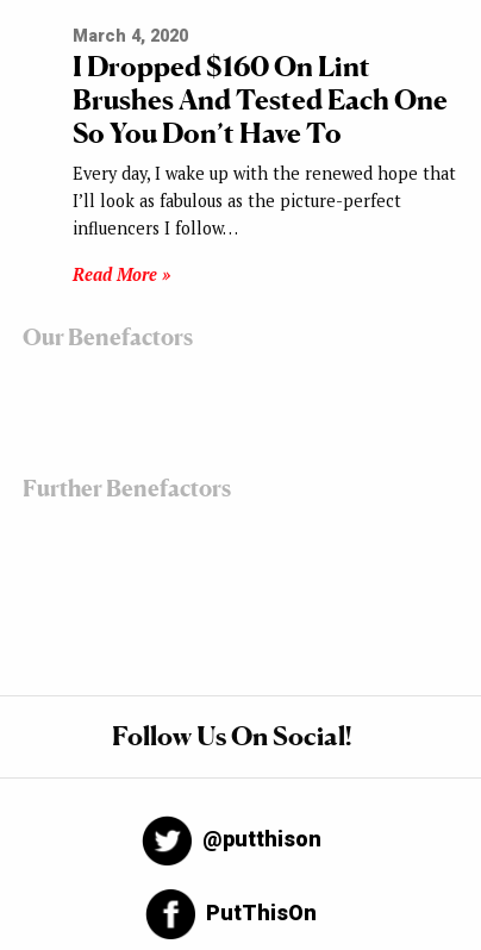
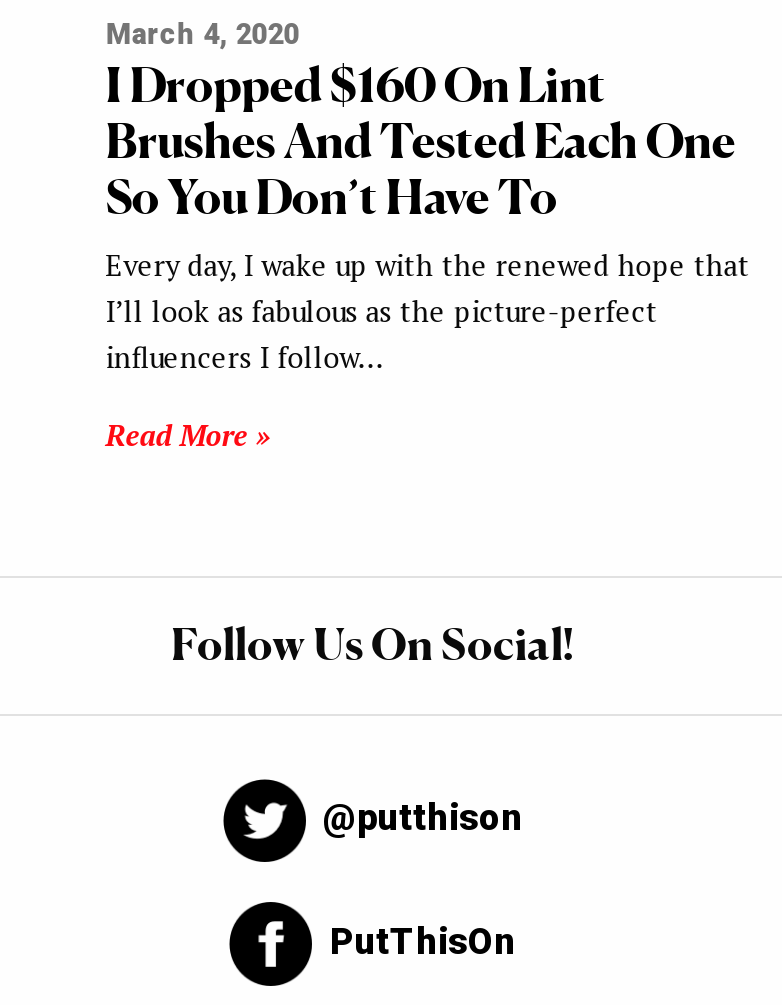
- Our Benefactors

- Further Benefactors
